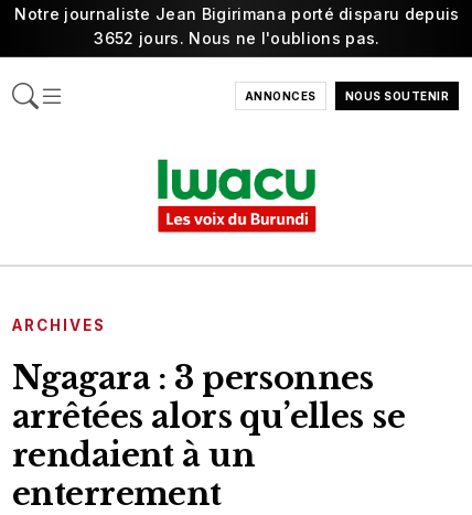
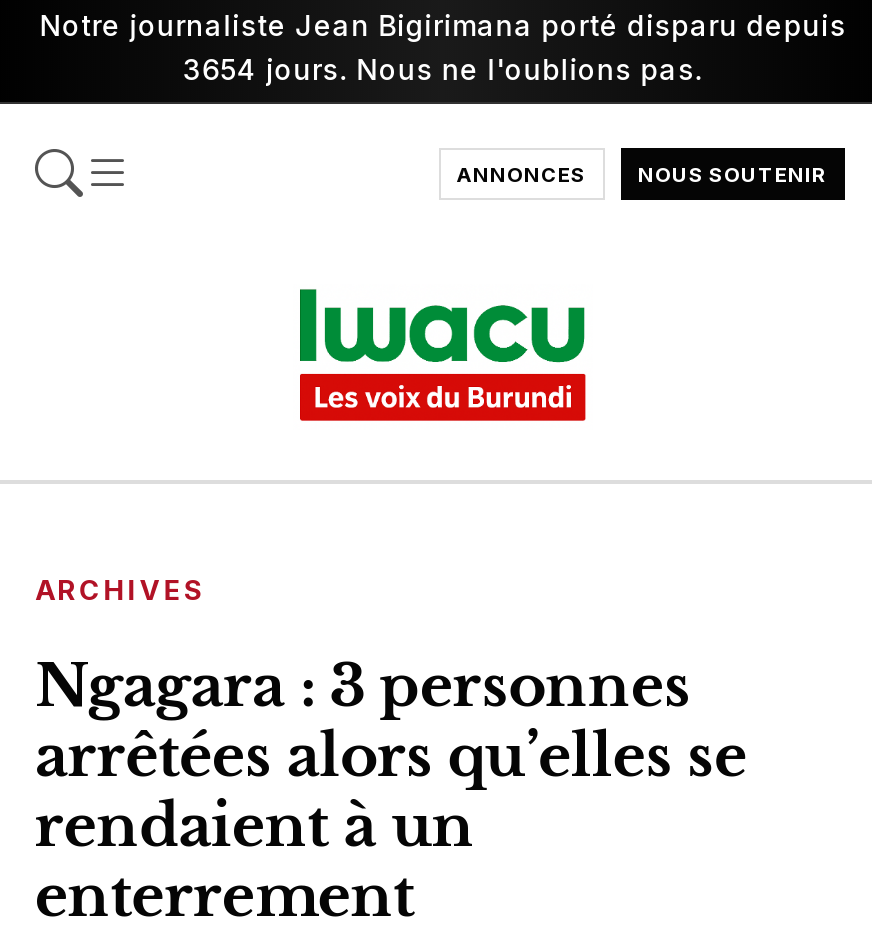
- 3652 jours. Nous ne l'oublions pas.
+ 3654 jours. Nous ne l'oublions pas.
